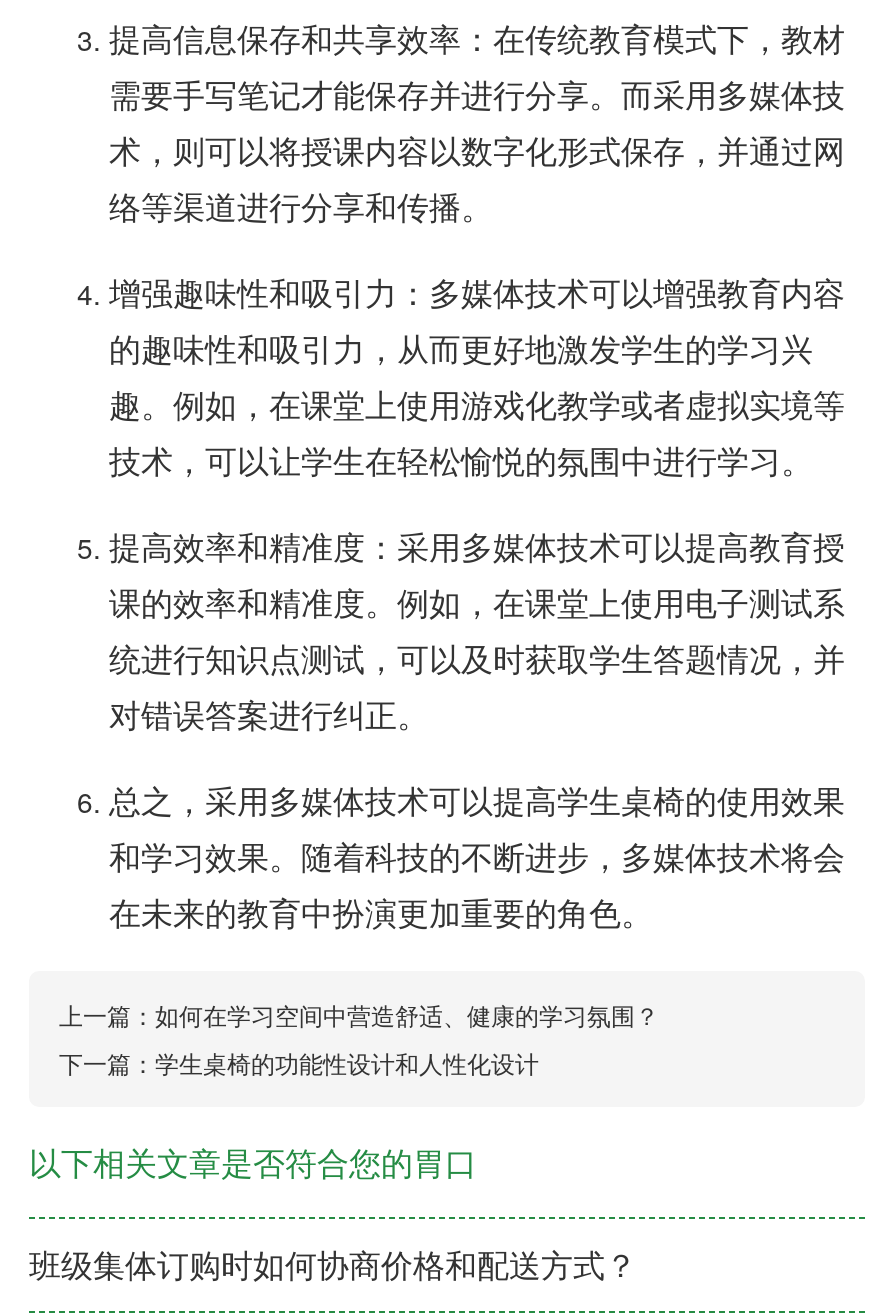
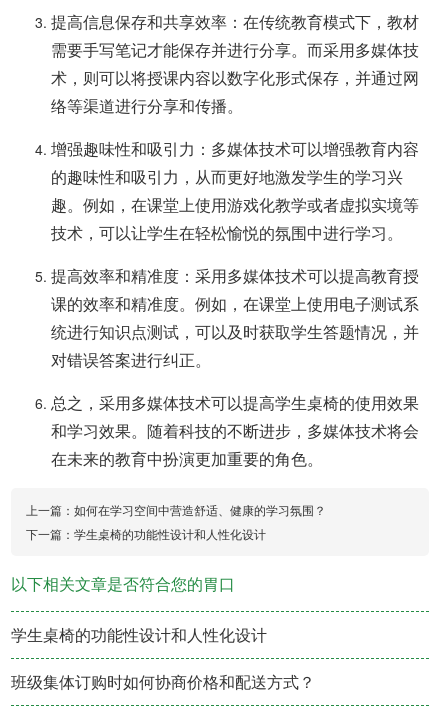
+ 学生桌椅的功能性设计和人性化设计
